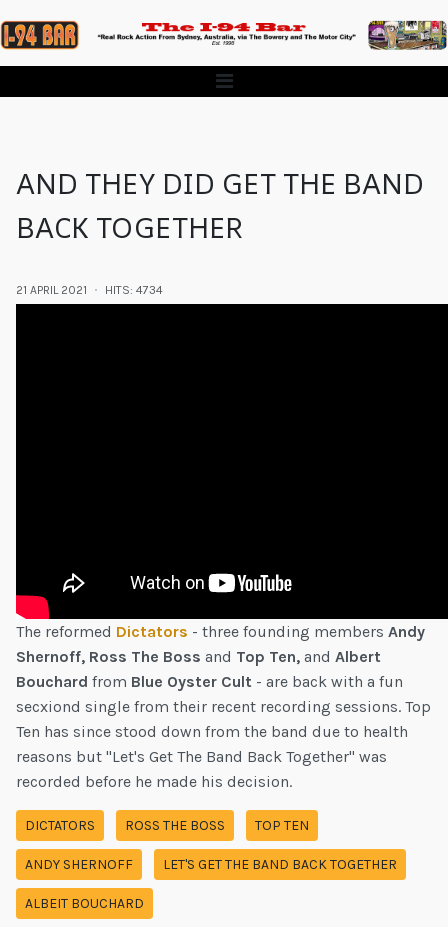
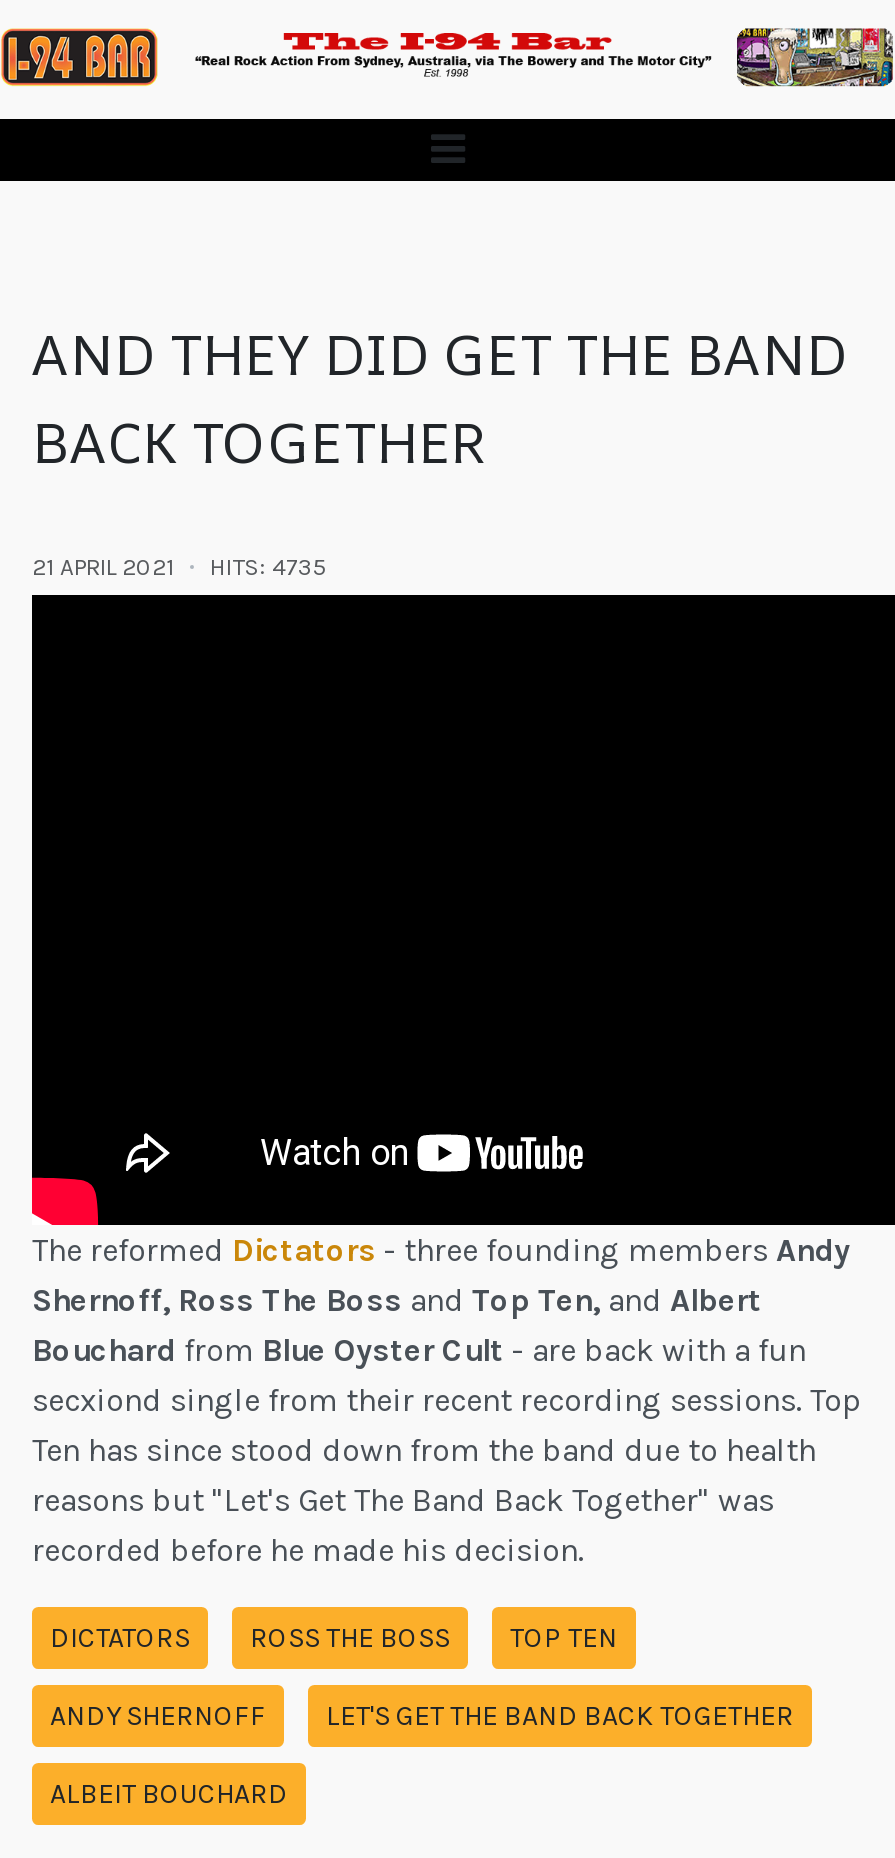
- 21 APRIL 2021 HITS: 4734
+ 21 APRIL 2021 HITS: 4735
